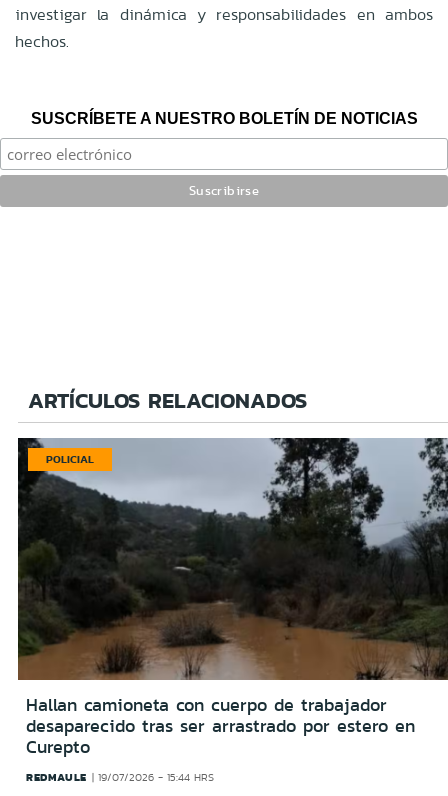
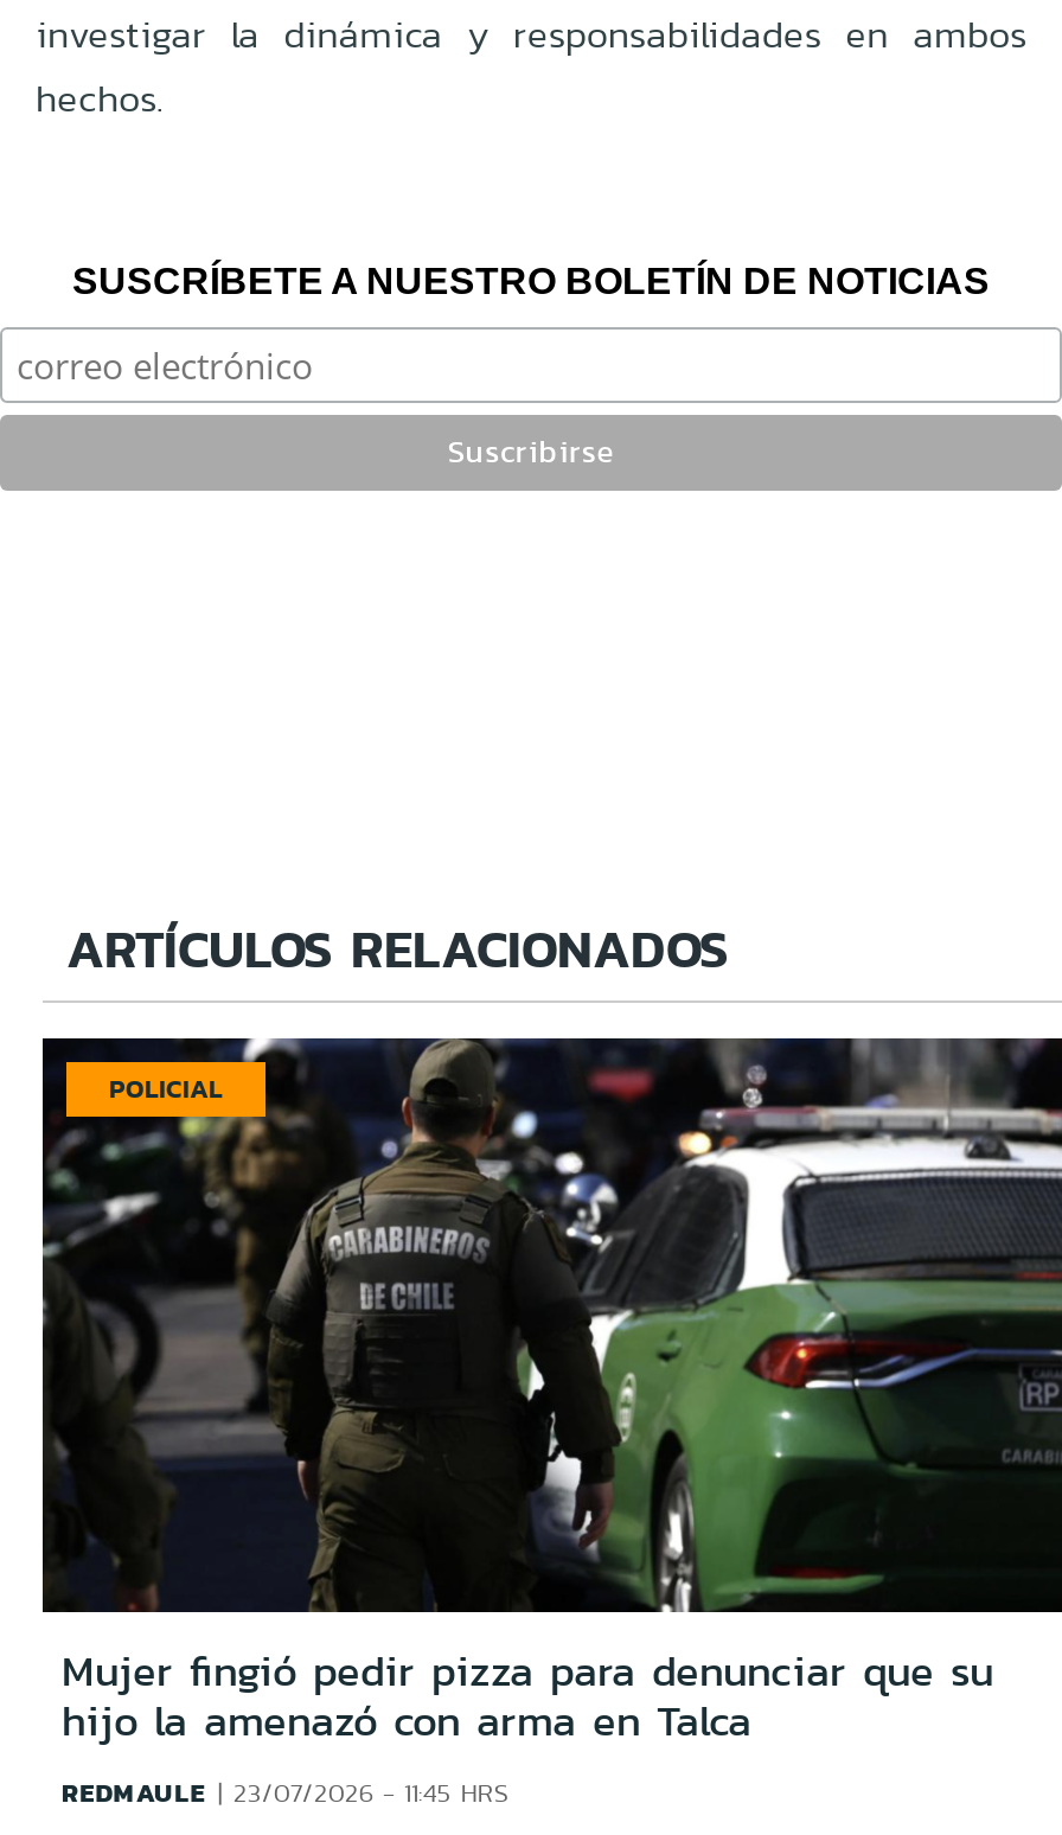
- [image]
- Hallan camioneta con cuerpo de trabajador
- desaparecido tras ser arrastrado por estero en
- Curepto
+ [image]
+ Mujer fingió pedir pizza para denunciar que su
+ hijo la amenazó con arma en Talca

- REDMAULE 19/07/2026 - 15:44 HRS
+ REDMAULE 23/07/2026 - 11:45 HRS
